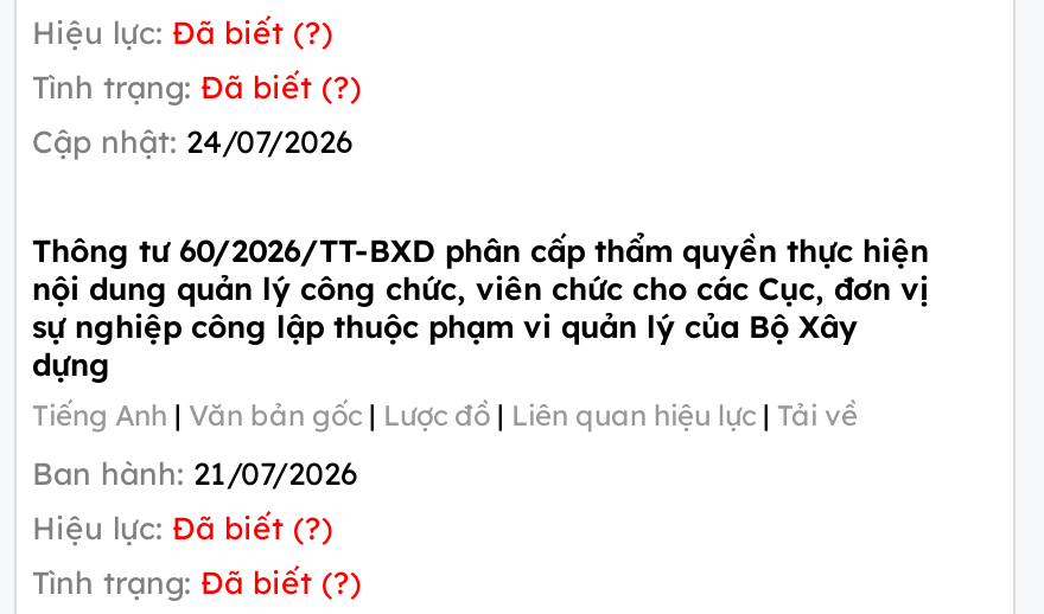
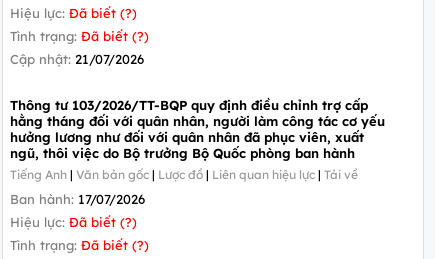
- Cập nhật: 24/07/2026
+ Cập nhật: 21/07/2026

- Thông tư 60/2026/TT-BXD phân cấp thẩm quyền thực hiện
- nội dung quản lý công chức, viên chức cho các Cục, đơn vị
- sự nghiệp công lập thuộc phạm vi quản lý của Bộ Xây
- dựng
+ Thông tư 103/2026/TT-BQP quy định điều chỉnh trợ cấp
+ hằng tháng đối với quân nhân, người làm công tác cơ yếu
+ hưởng lương như đối với quân nhân đã phục viên, xuất
+ ngũ, thôi việc do Bộ trưởng Bộ Quốc phòng ban hành

- Ban hành: 21/07/2026
+ Ban hành: 17/07/2026
